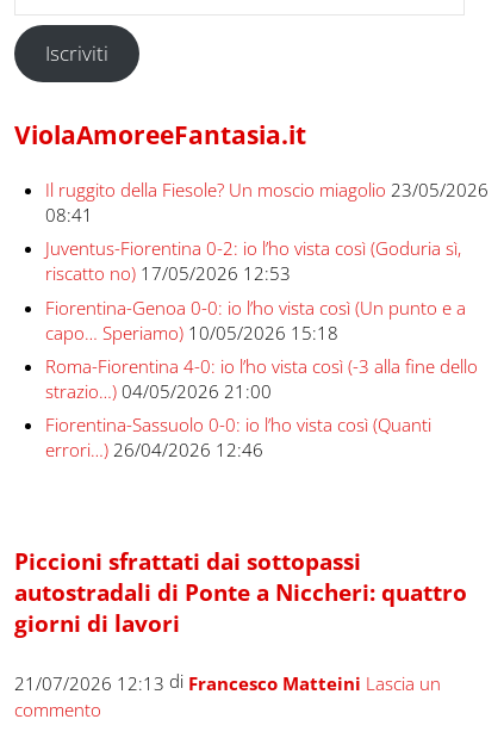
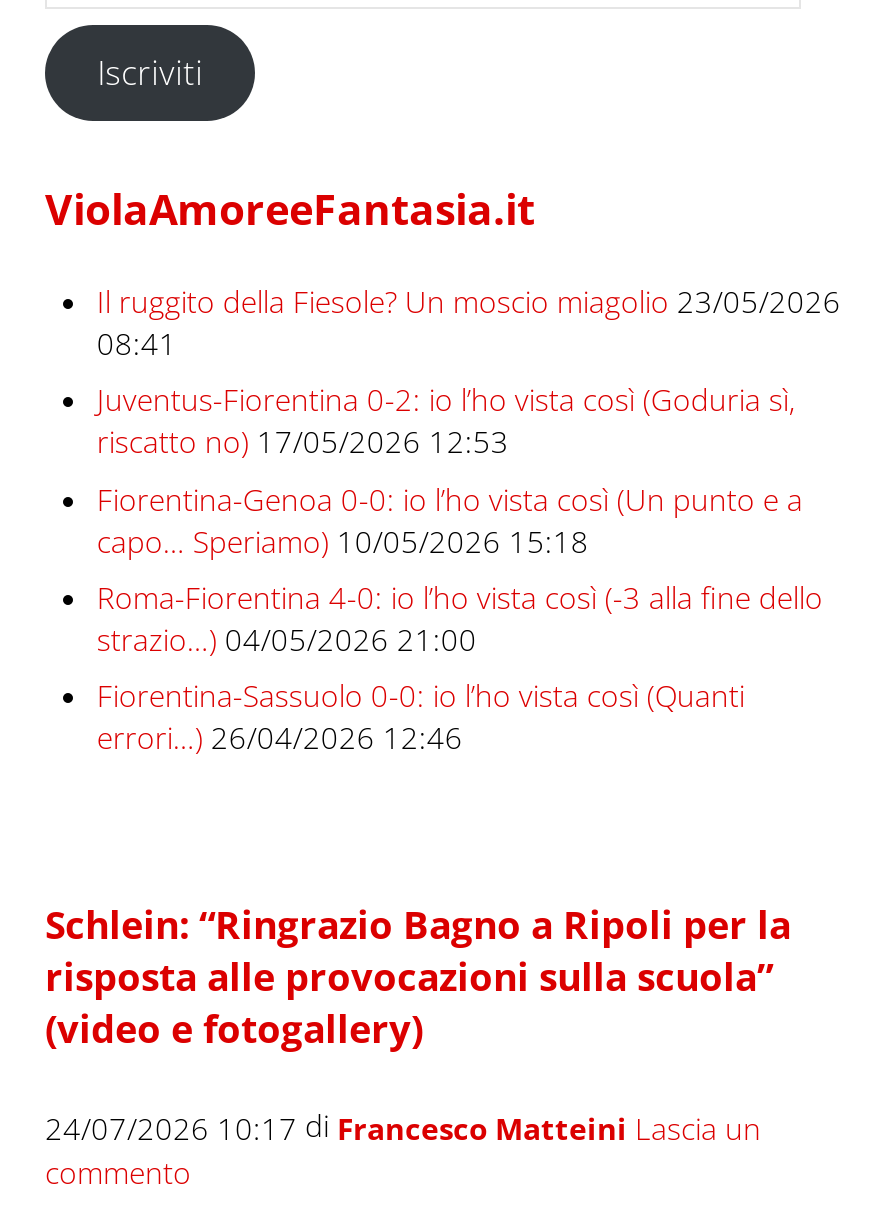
- Piccioni sfrattati dai sottopassi
- autostradali di Ponte a Niccheri: quattro
- giorni di lavori
+ Schlein: “Ringrazio Bagno a Ripoli per la
+ risposta alle provocazioni sulla scuola”
+ (video e fotogallery)

- 21/07/2026 12:13 di Francesco Matteini Lascia un
+ 24/07/2026 10:17 di Francesco Matteini Lascia un
